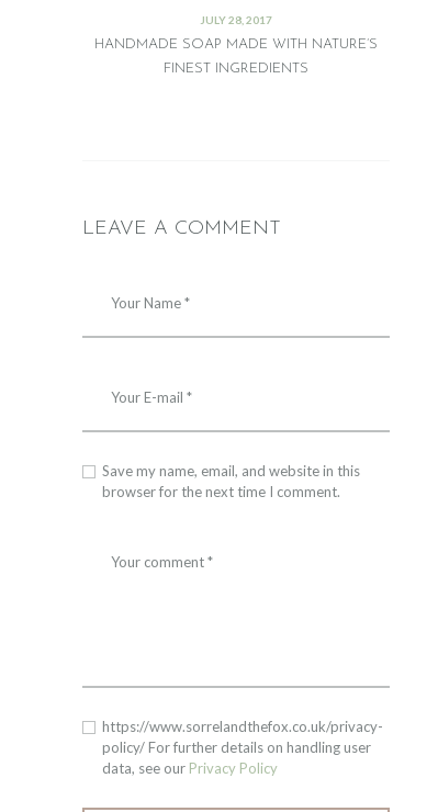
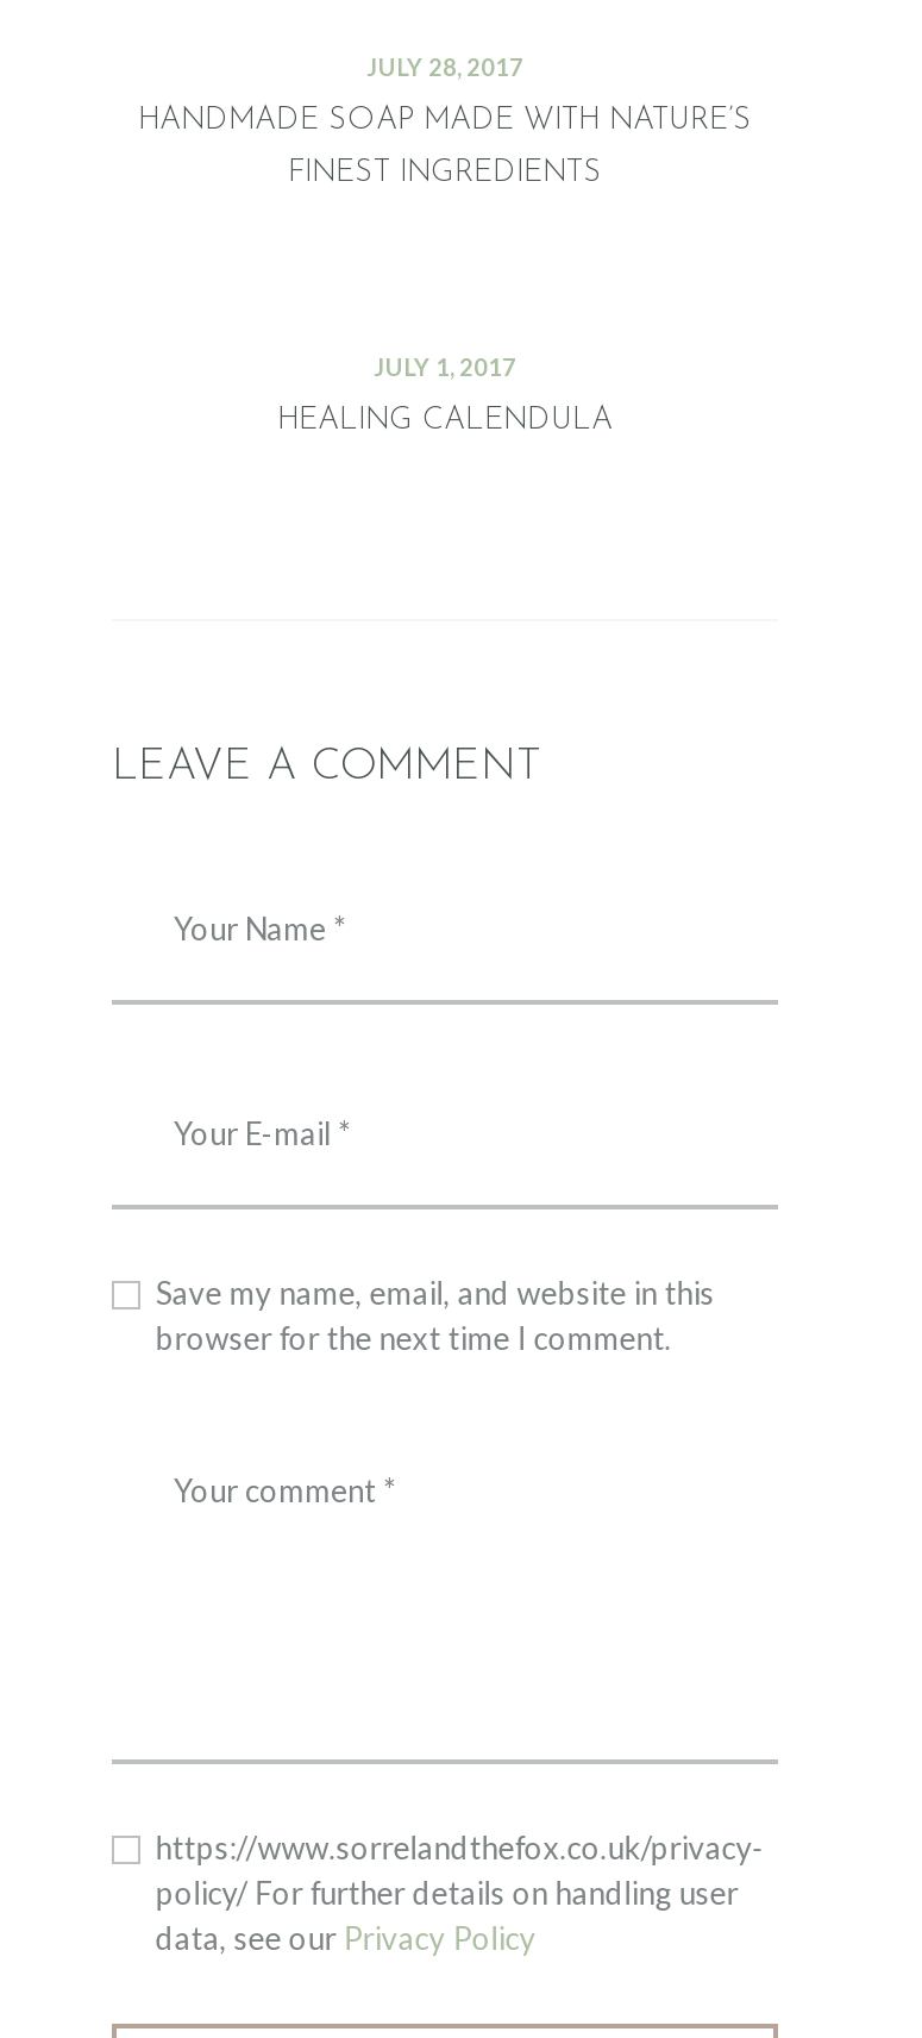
+ JULY 1, 2017
+ HEALING CALENDULA
